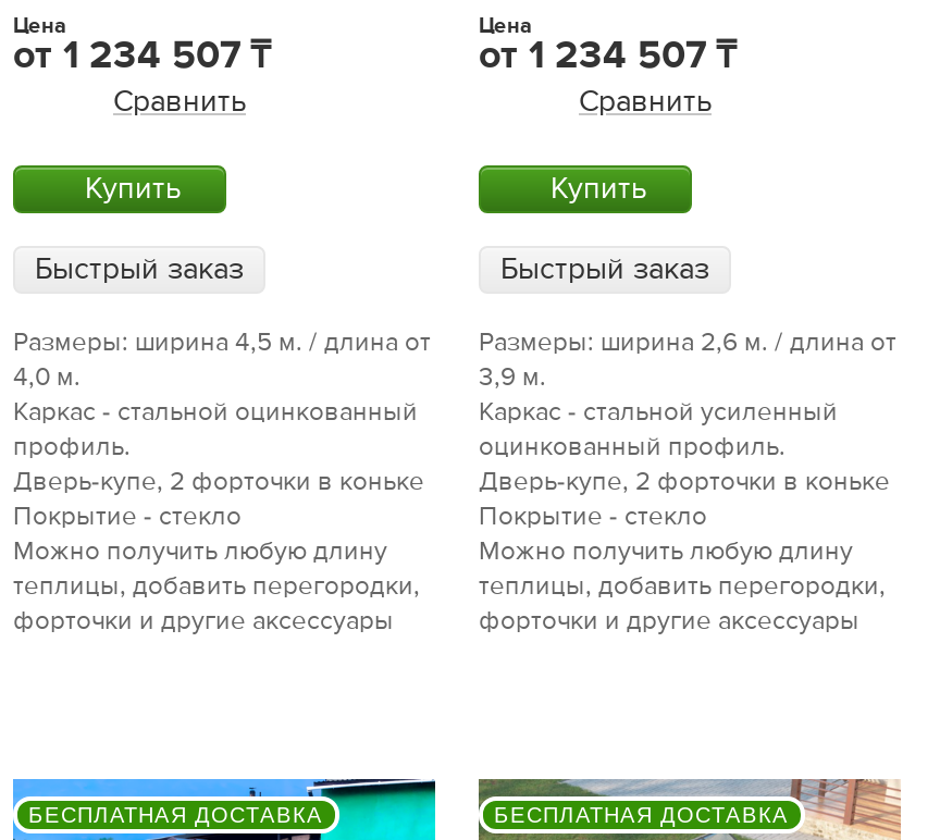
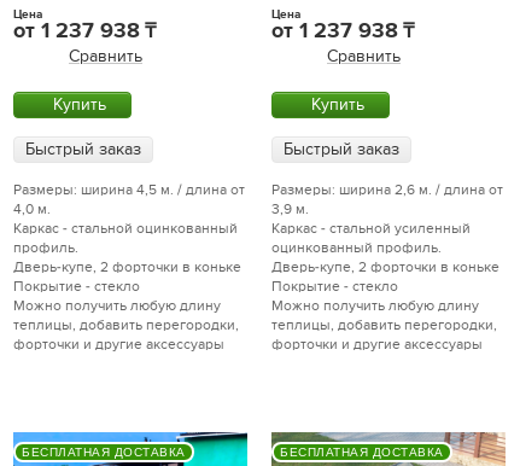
- от 1 234 507
+ от 1 237 938

- от 1 234 507
+ от 1 237 938
